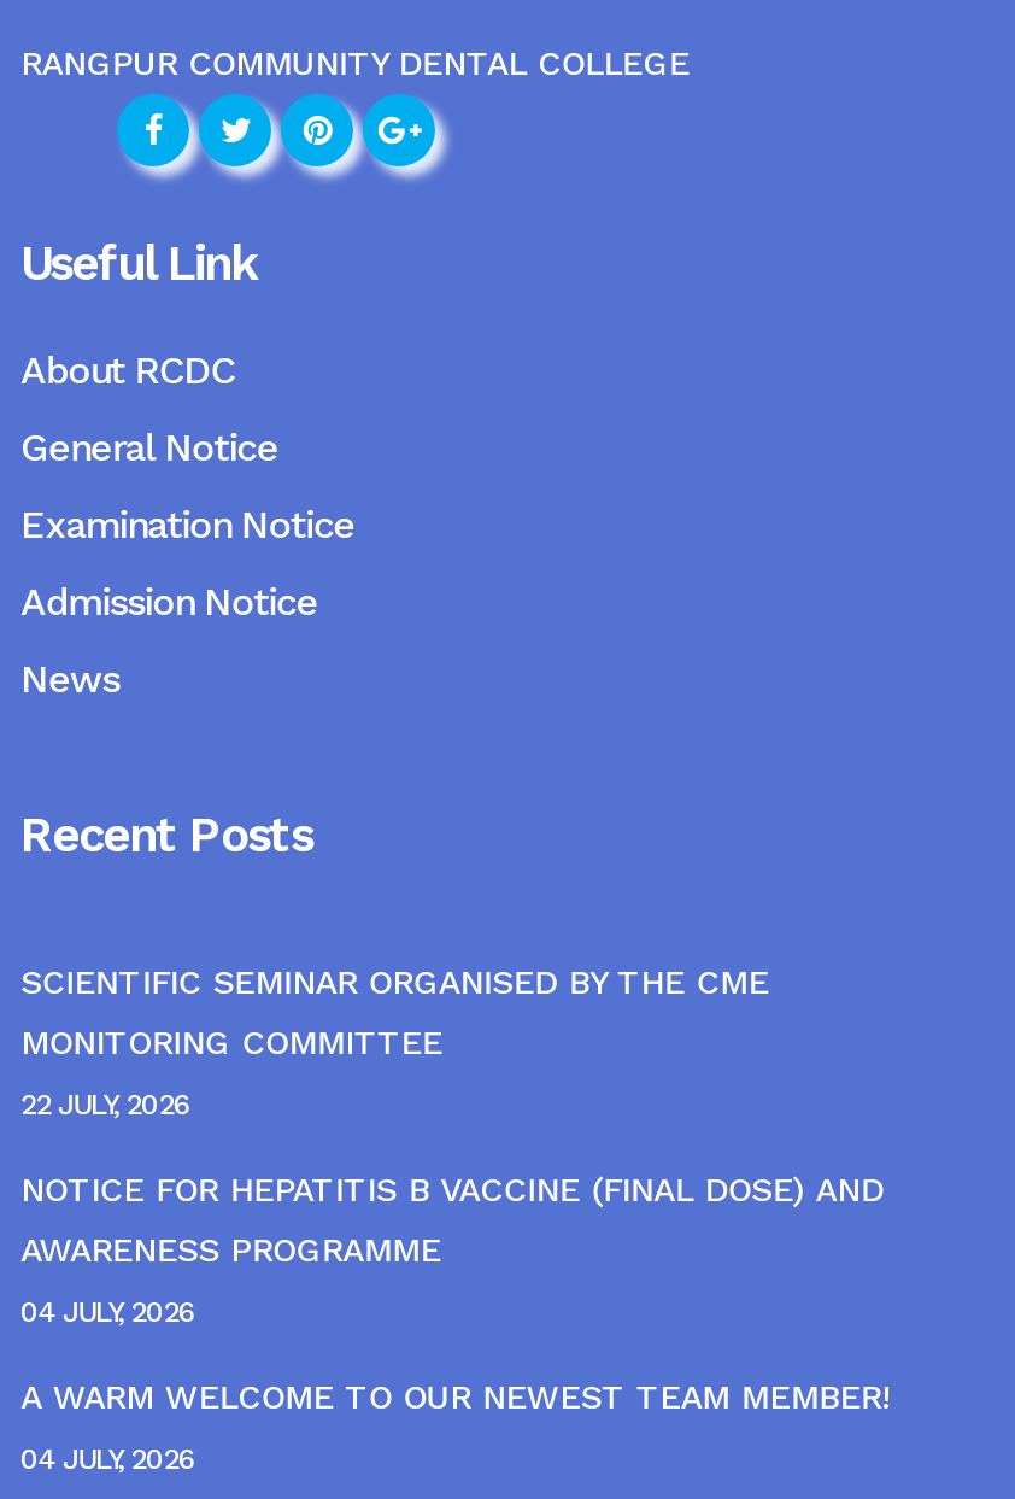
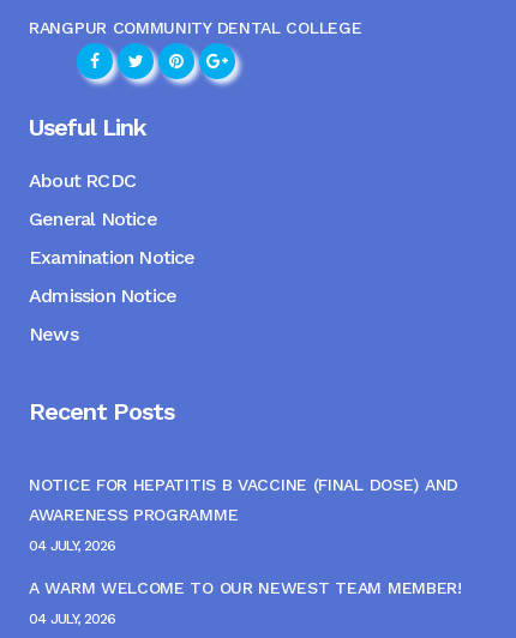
- SCIENTIFIC SEMINAR ORGANISED BY THE CME
- MONITORING COMMITTEE
- 22 JULY, 2026
